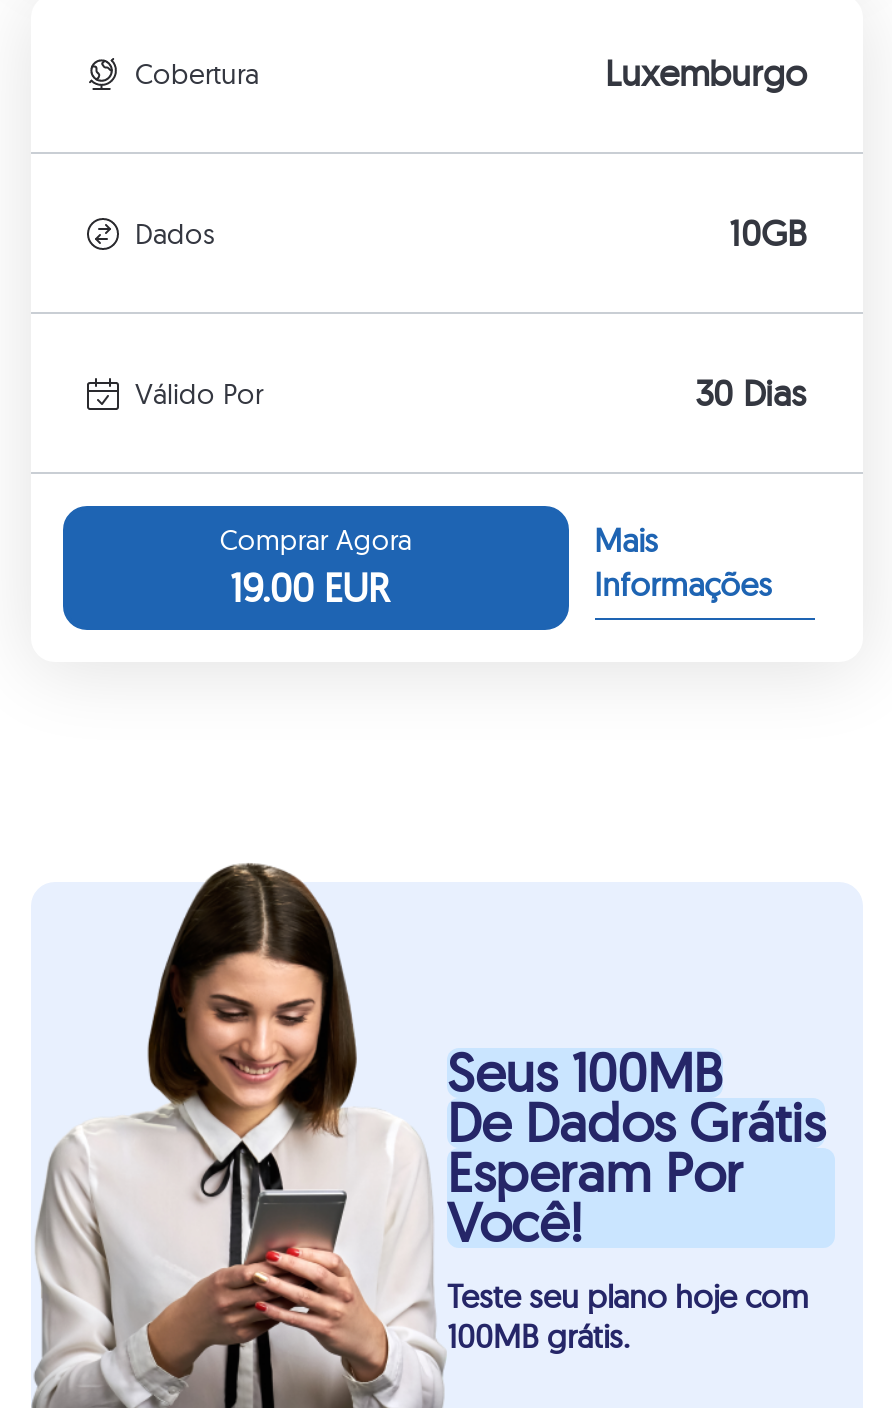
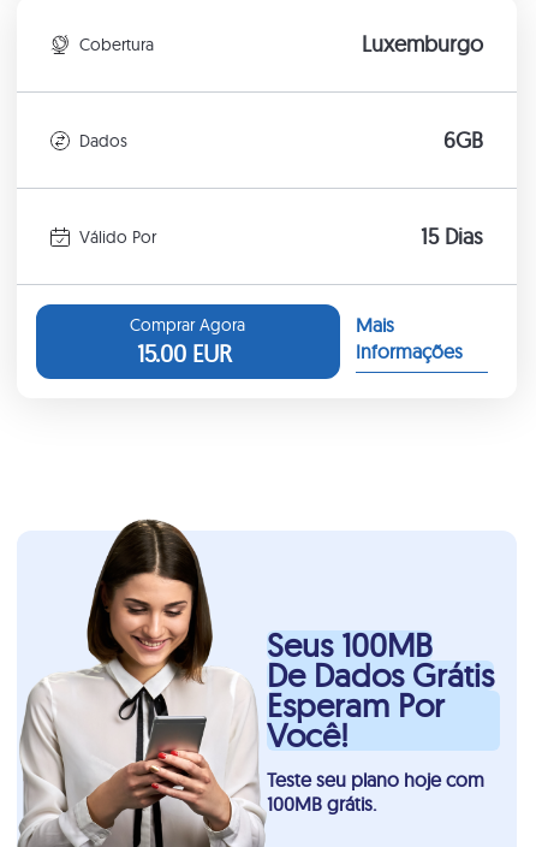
- 10GB
+ 6GB

- 30 Dias
+ 15 Dias

- 19.00 EUR
+ 15.00 EUR
